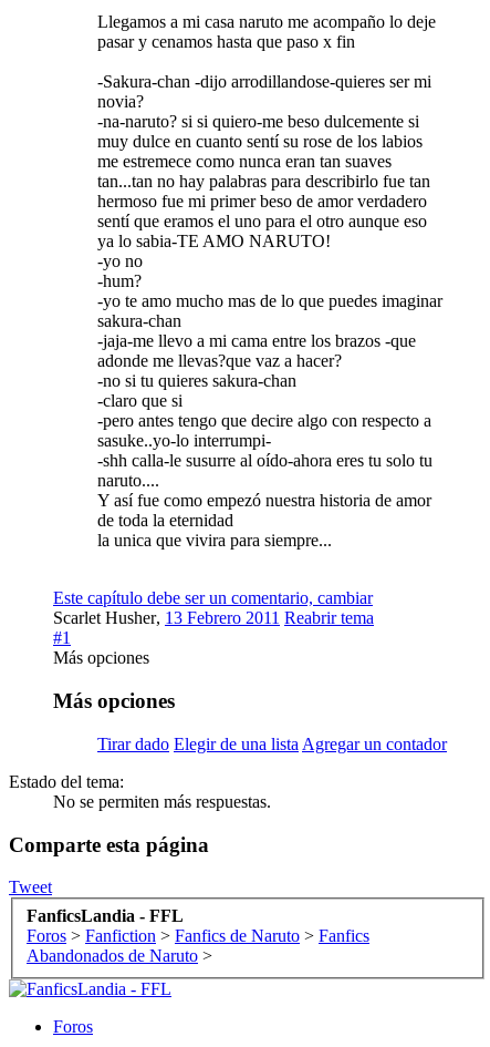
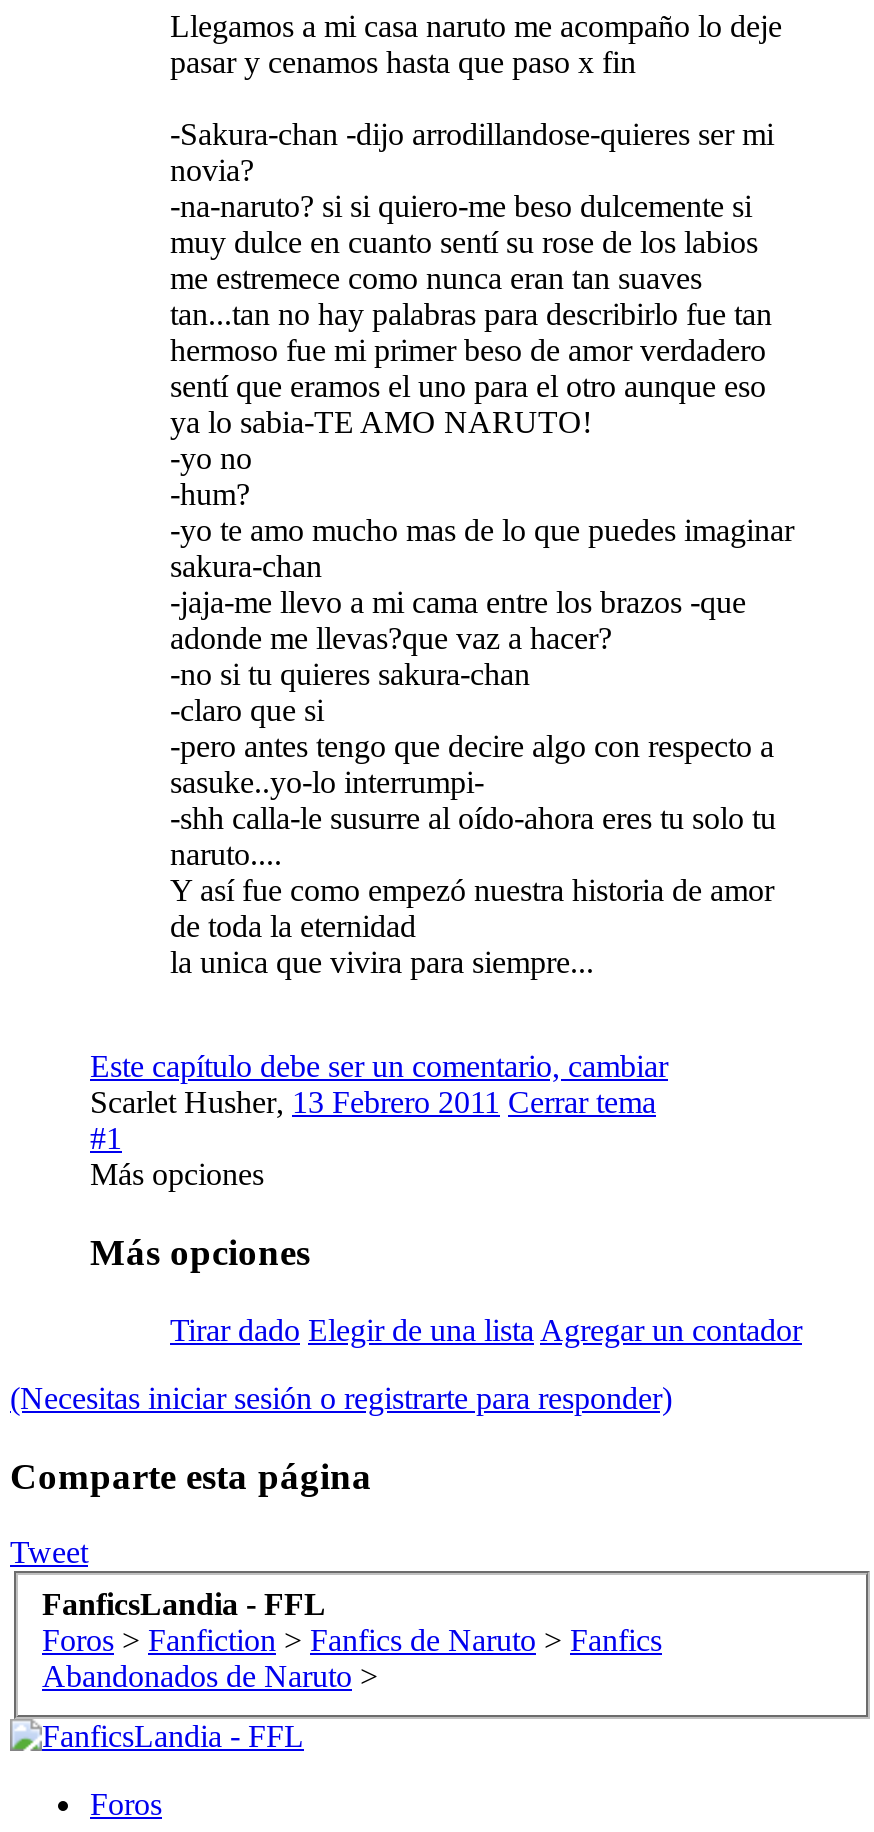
- Scarlet Husher, 13 Febrero 2011 Reabrir tema
+ Scarlet Husher, 13 Febrero 2011 Cerrar tema

- Estado del tema:
- No se permiten más respuestas.
+ (Necesitas iniciar sesión o registrarte para responder)
